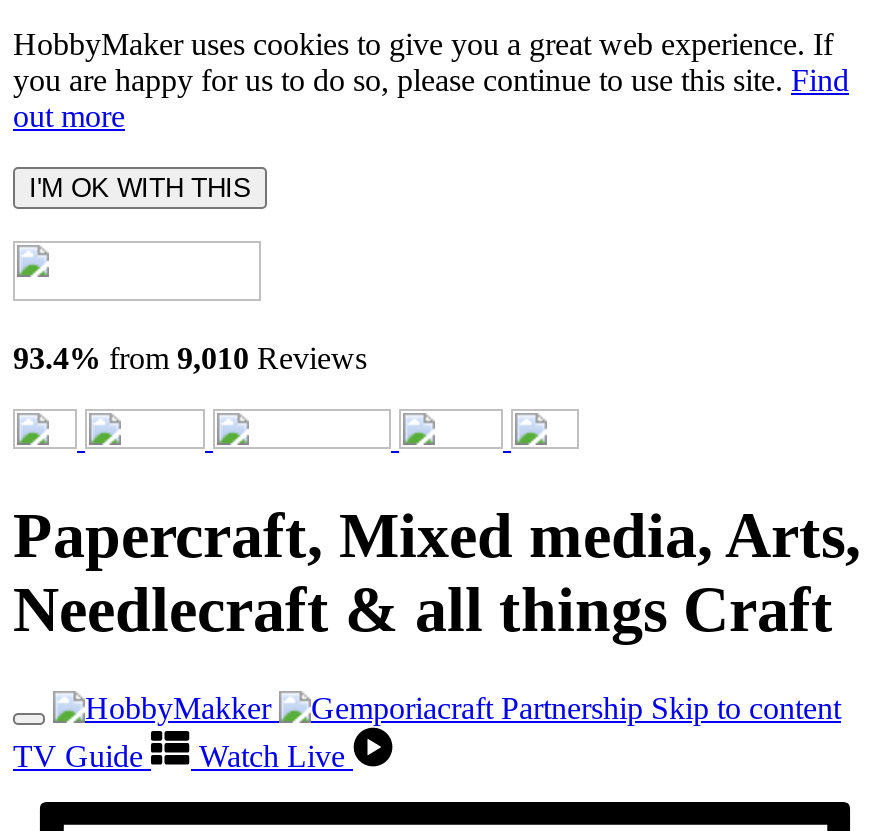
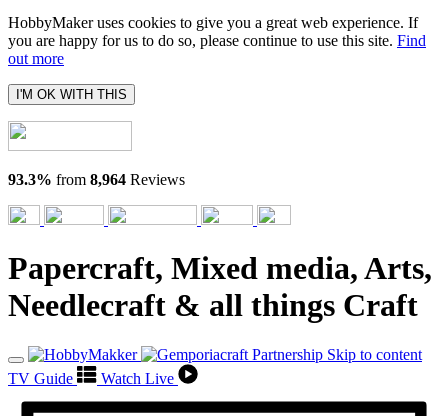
- 93.4% from 9,010 Reviews
+ 93.3% from 8,964 Reviews
